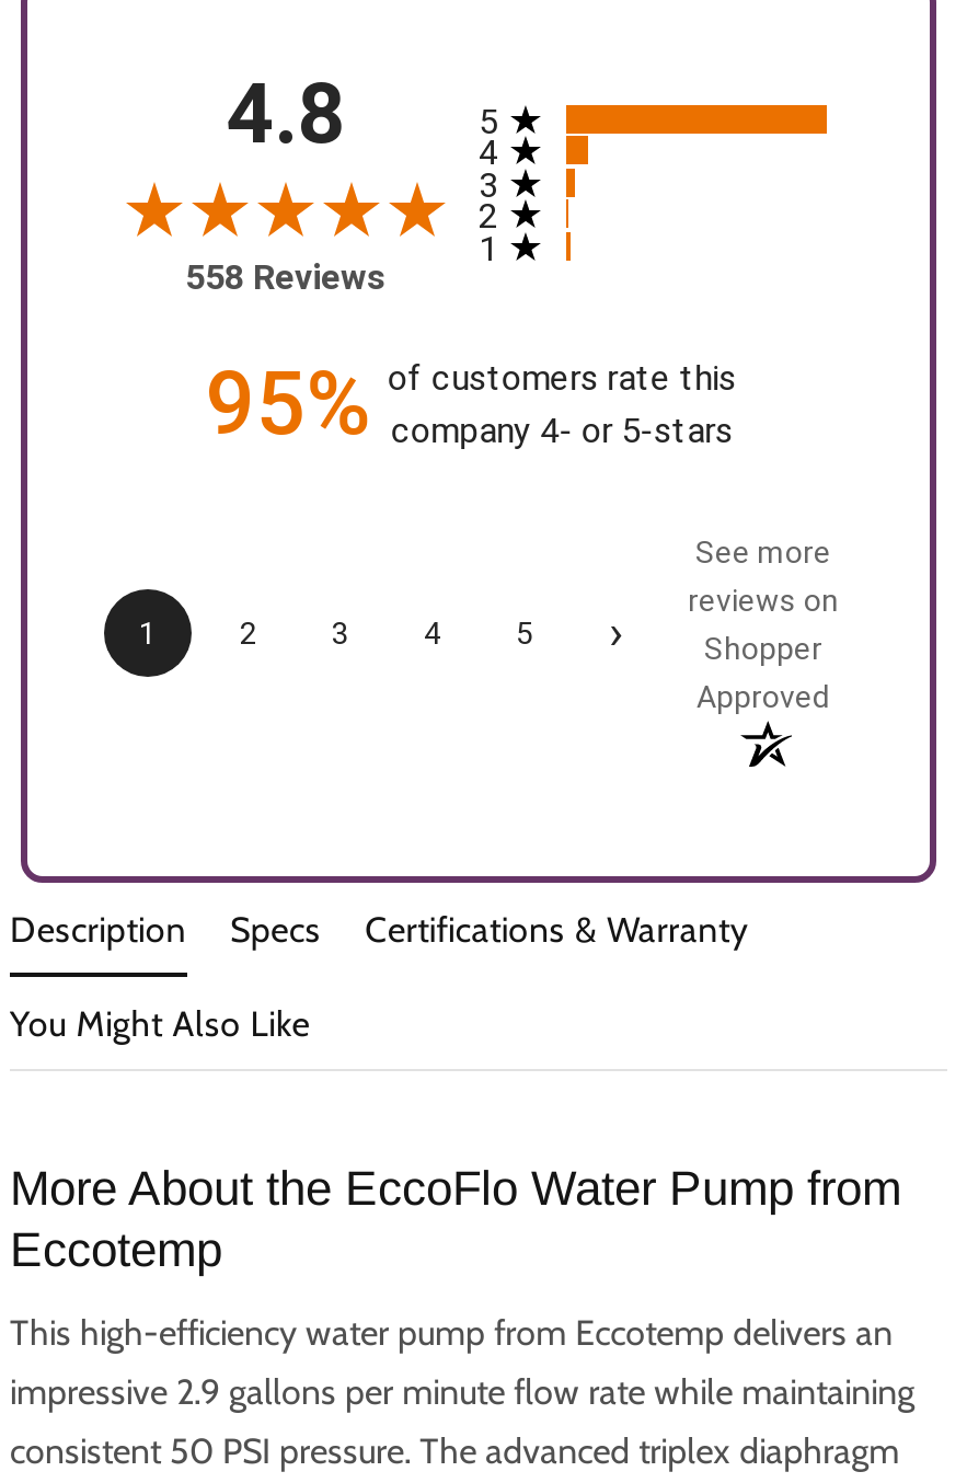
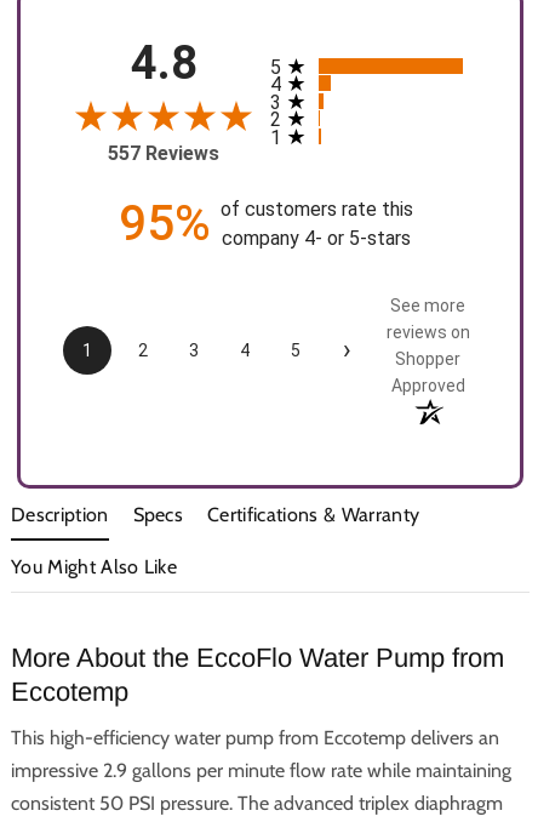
- 558 Reviews
+ 557 Reviews
